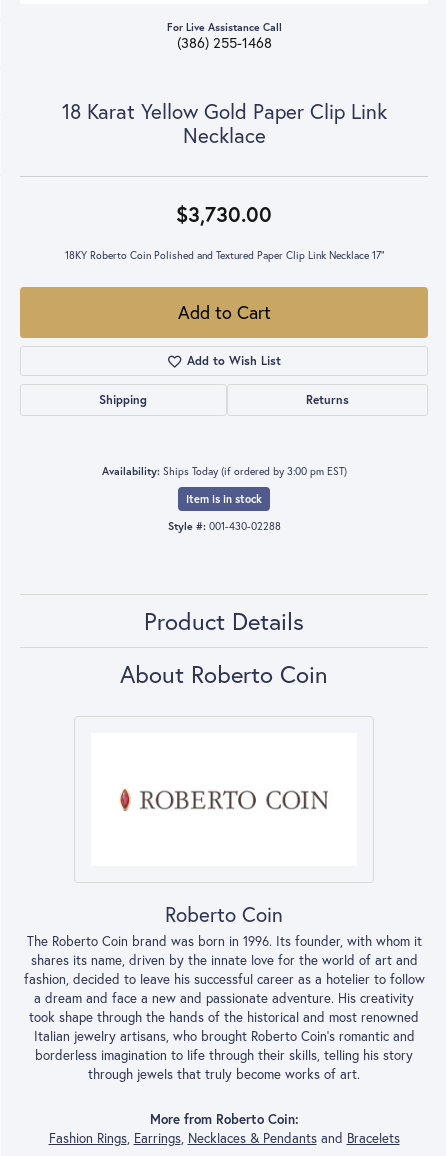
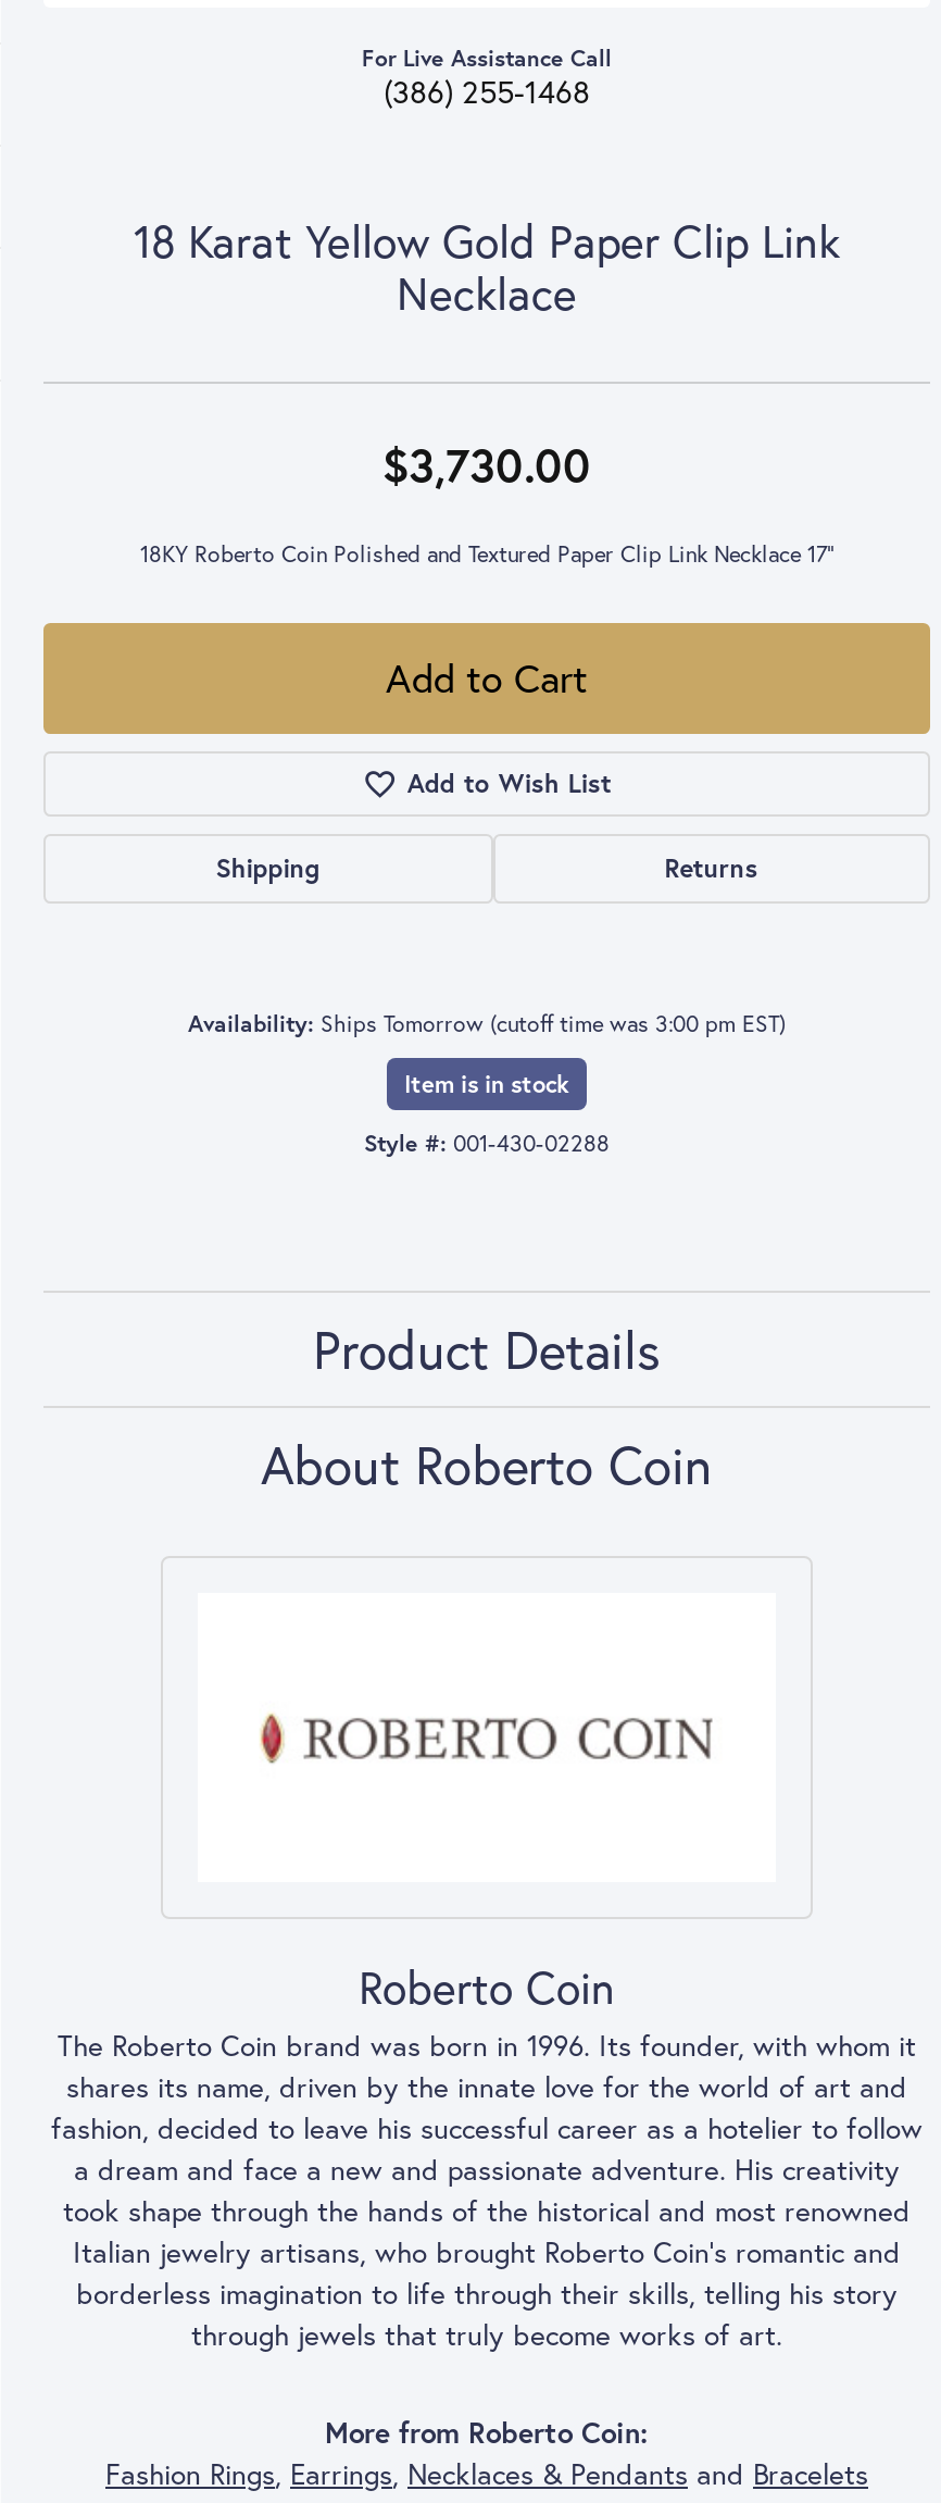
- Availability: Ships Today (if ordered by 3:00 pm EST)
+ Availability: Ships Tomorrow (cutoff time was 3:00 pm EST)
